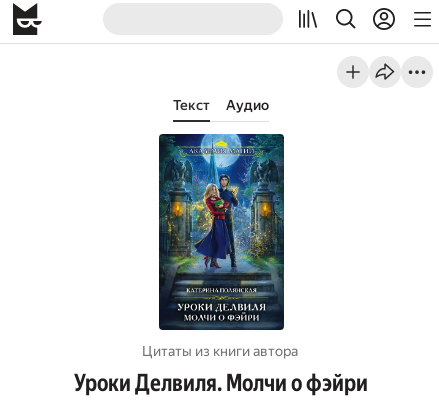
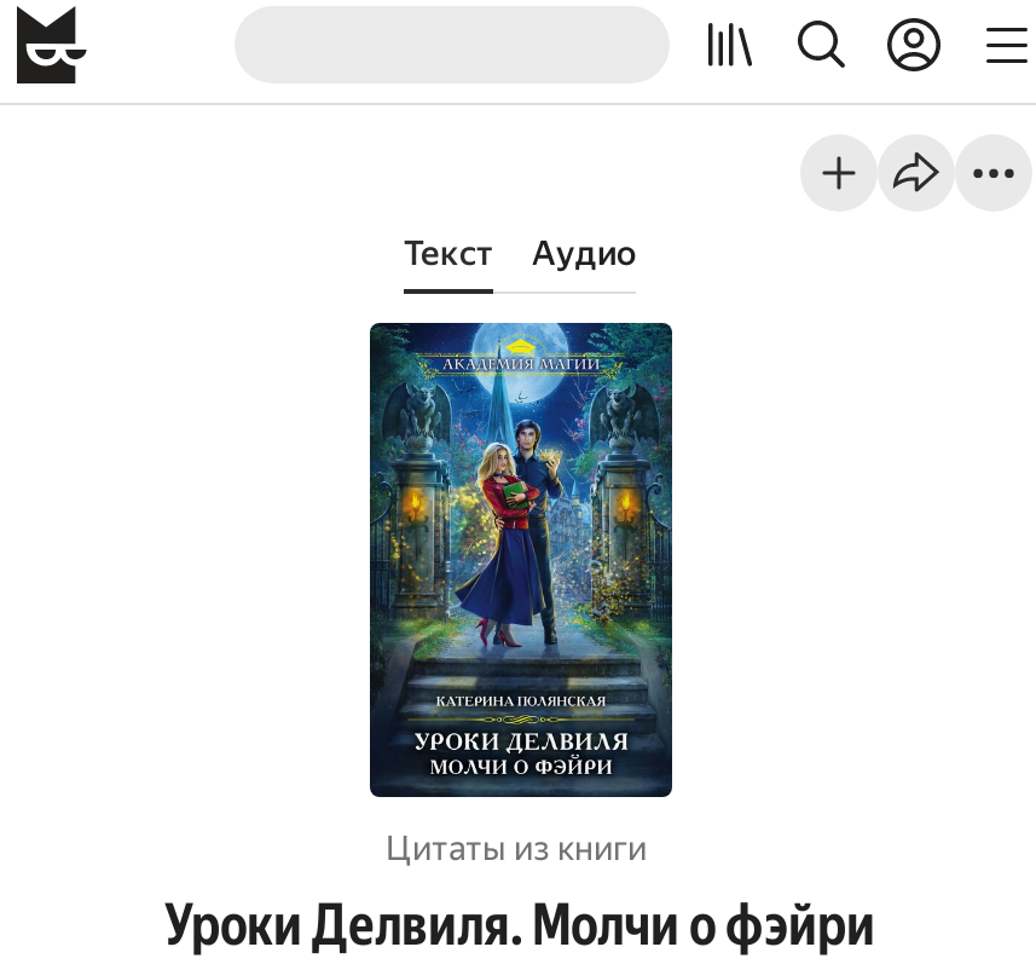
- Цитаты из книги автора
+ Цитаты из книги
